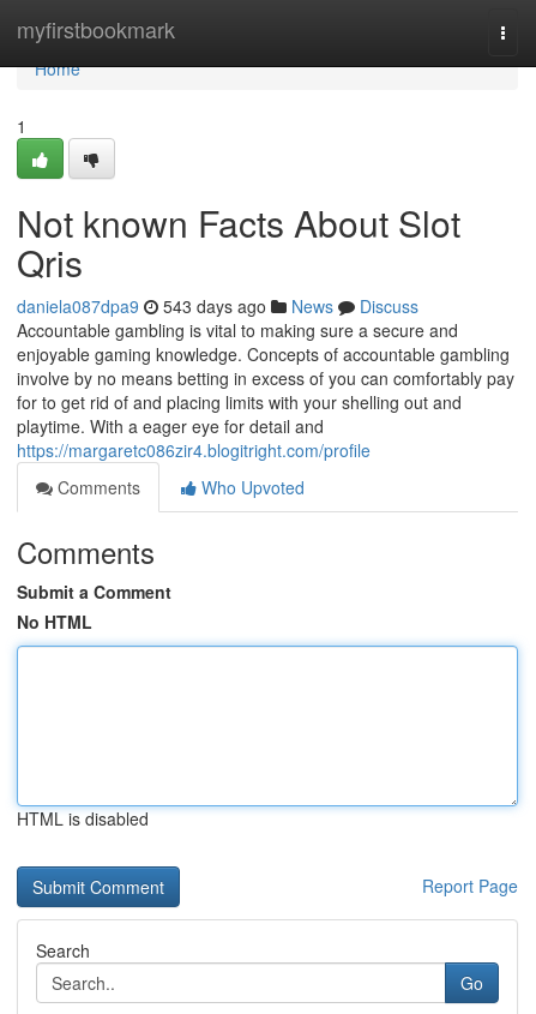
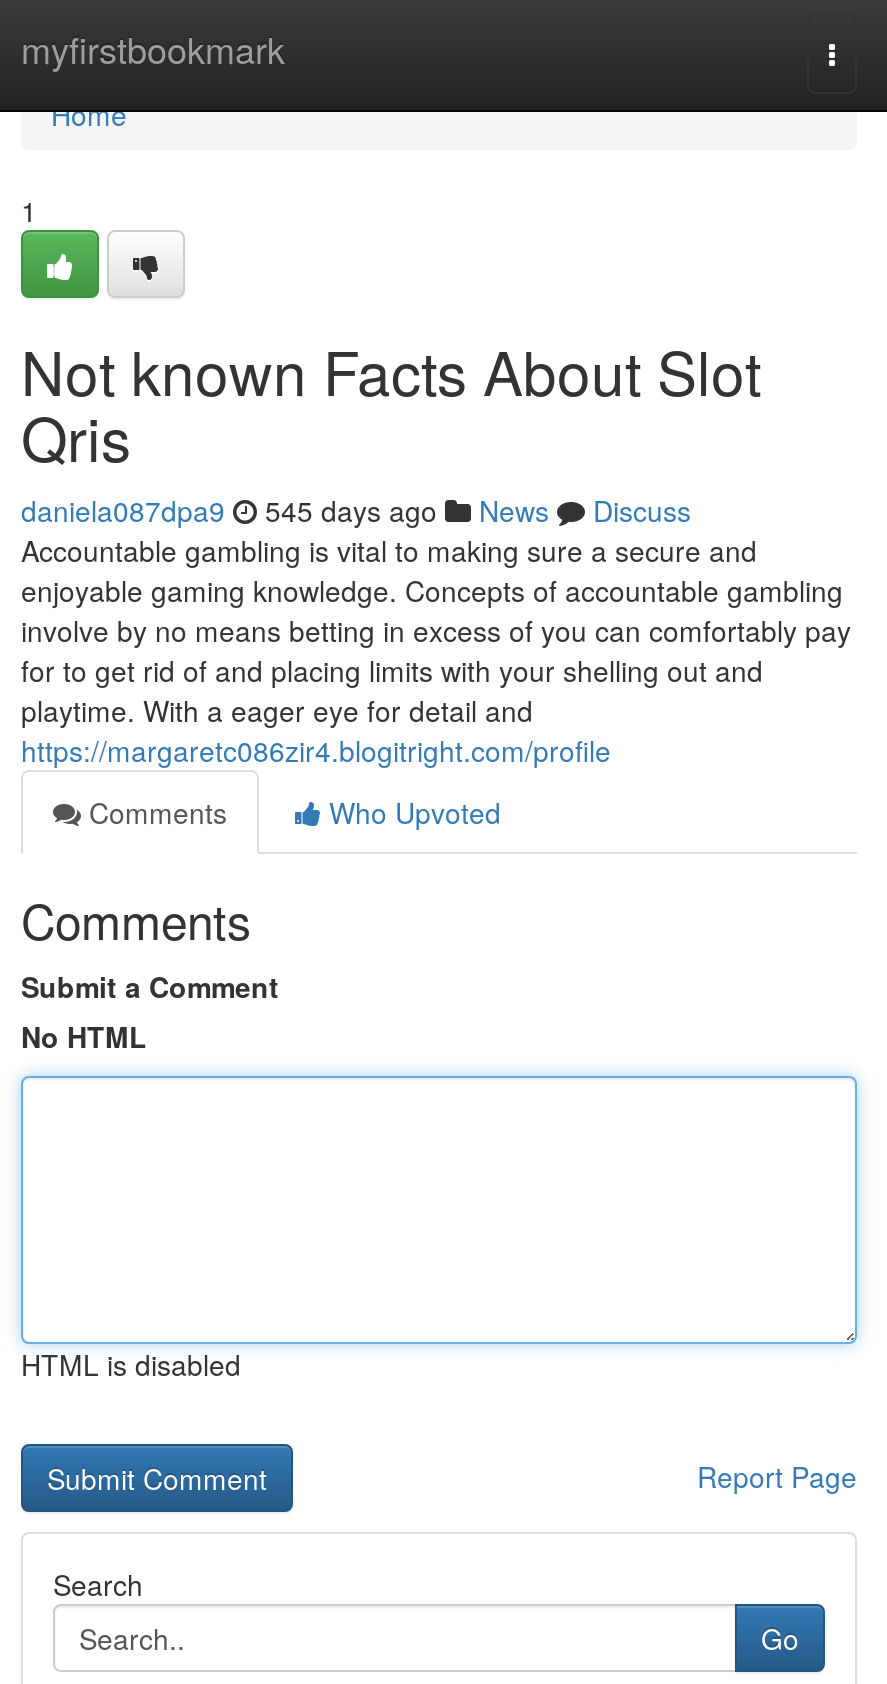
- daniela087dpa9 543 days ago News Discuss
+ daniela087dpa9 545 days ago News Discuss
